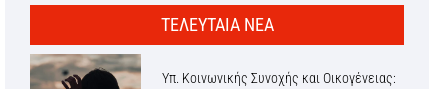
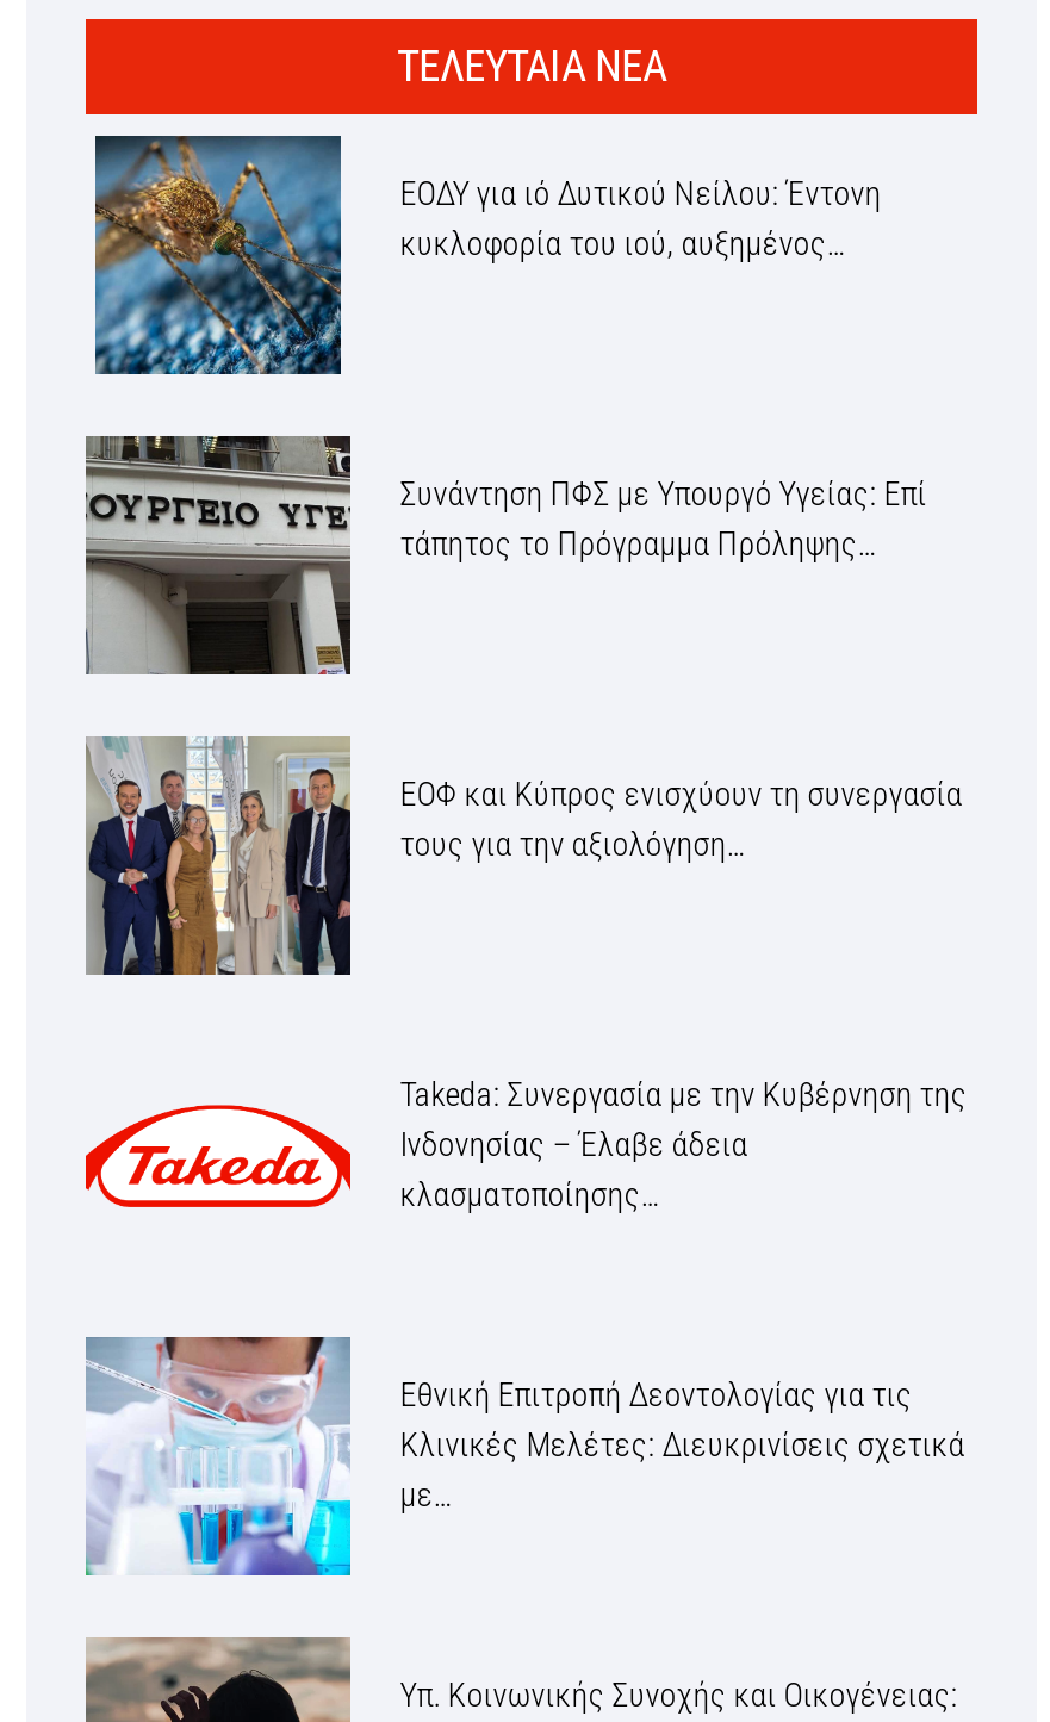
+ [image]
+ Takeda: Συνεργασία με την Κυβέρνηση της
+ Ινδονησίας – Έλαβε άδεια
+ κλασματοποίησης…

+ [image]
+ Συνάντηση ΠΦΣ με Υπουργό Υγείας: Επί
+ τάπητος το Πρόγραμμα Πρόληψης…

+ [image]
+ ΕΟΦ και Κύπρος ενισχύουν τη συνεργασία
+ τους για την αξιολόγηση…

+ [image]
+ Εθνική Επιτροπή Δεοντολογίας για τις
+ Κλινικές Μελέτες: Διευκρινίσεις σχετικά
+ με…

+ [image]
+ ΕΟΔΥ για ιό Δυτικού Νείλου: Έντονη
+ κυκλοφορία του ιού, αυξημένος…
